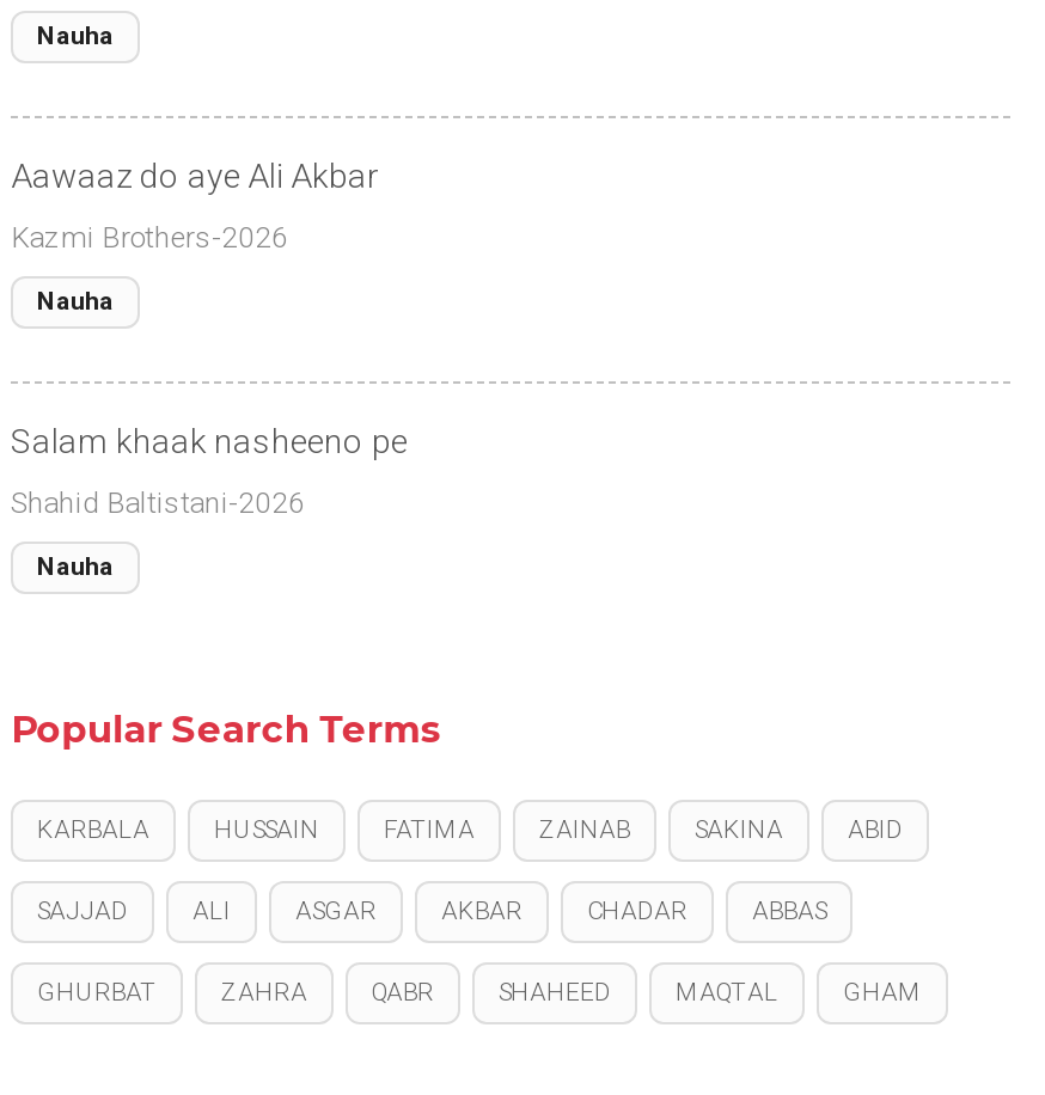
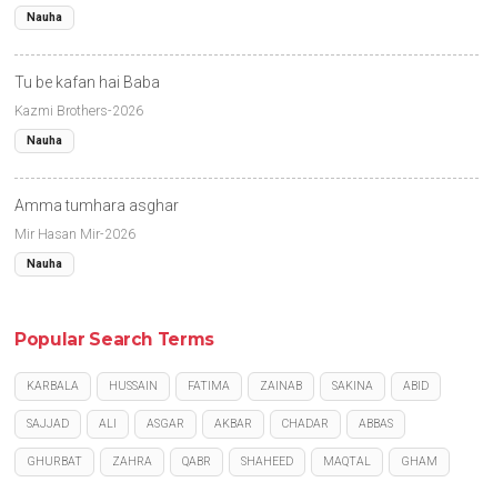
- Aawaaz do aye Ali Akbar
+ Tu be kafan hai Baba

- Salam khaak nasheeno pe
+ Amma tumhara asghar

- Shahid Baltistani-2026
+ Mir Hasan Mir-2026
